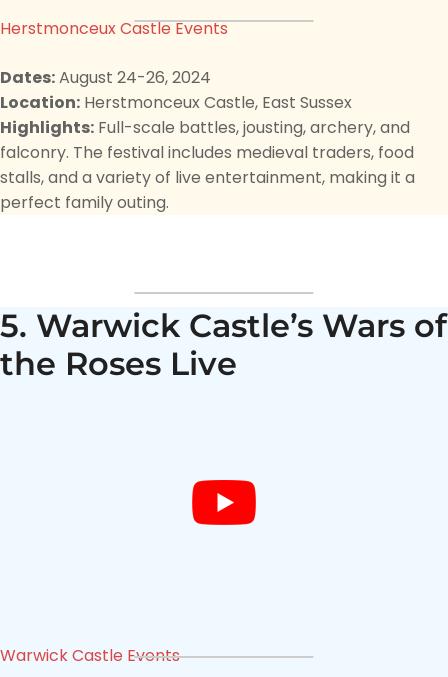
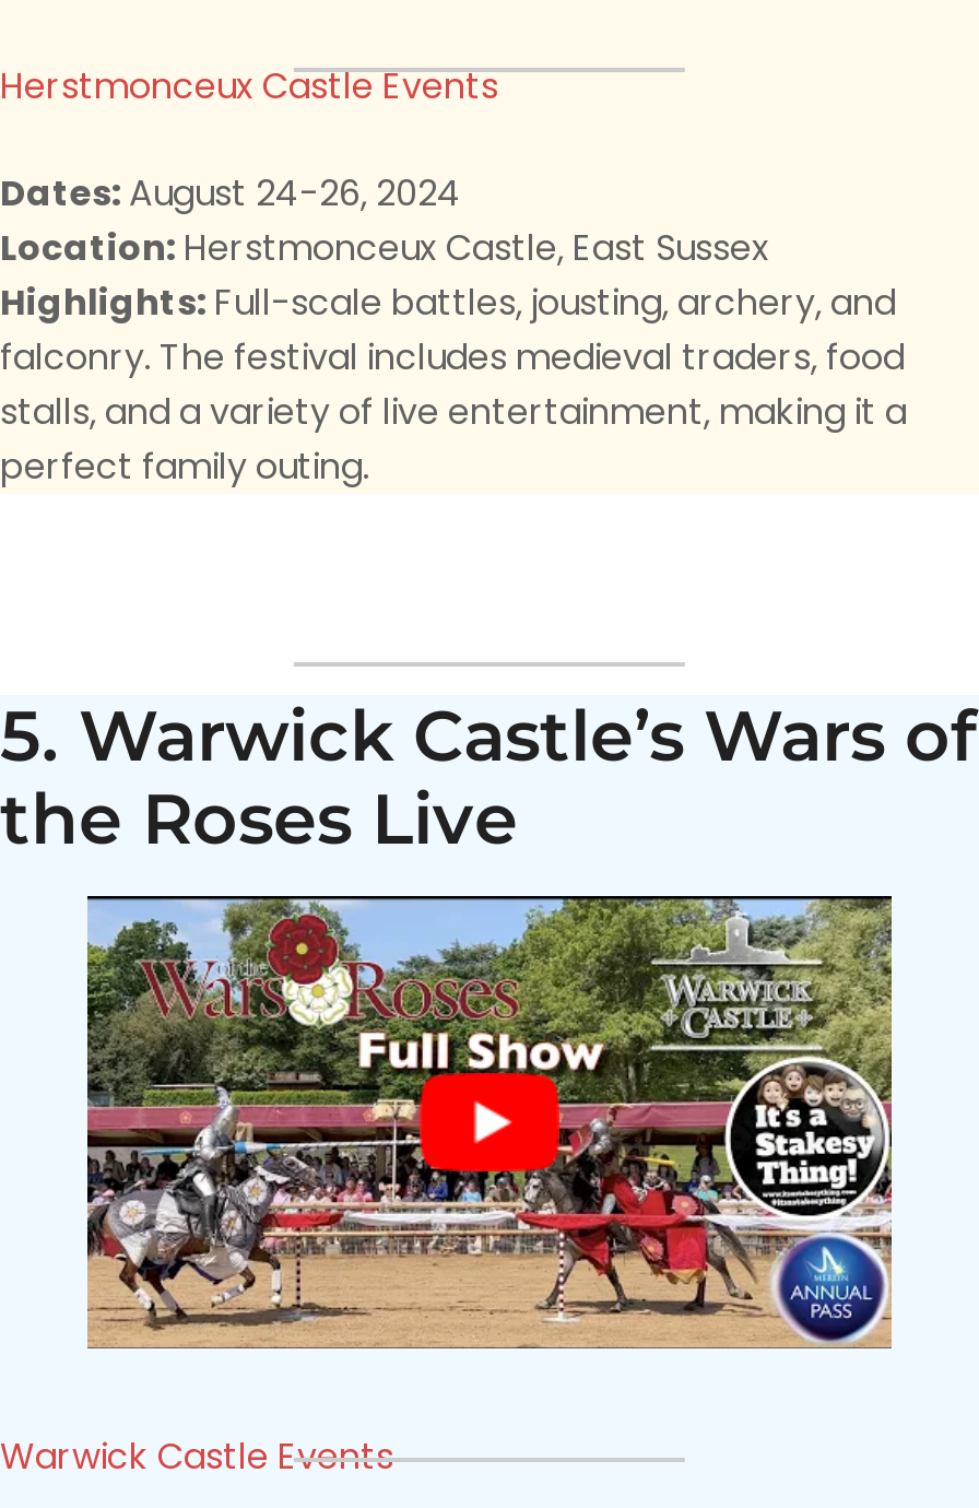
+ [image]
